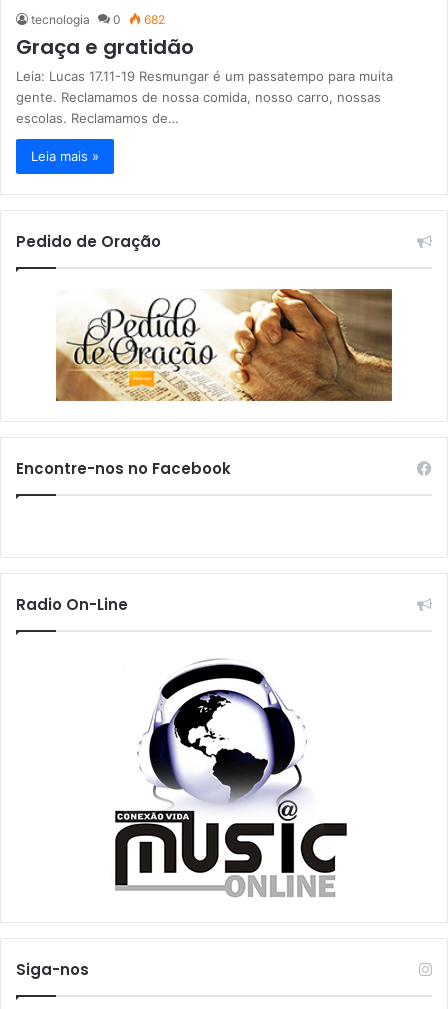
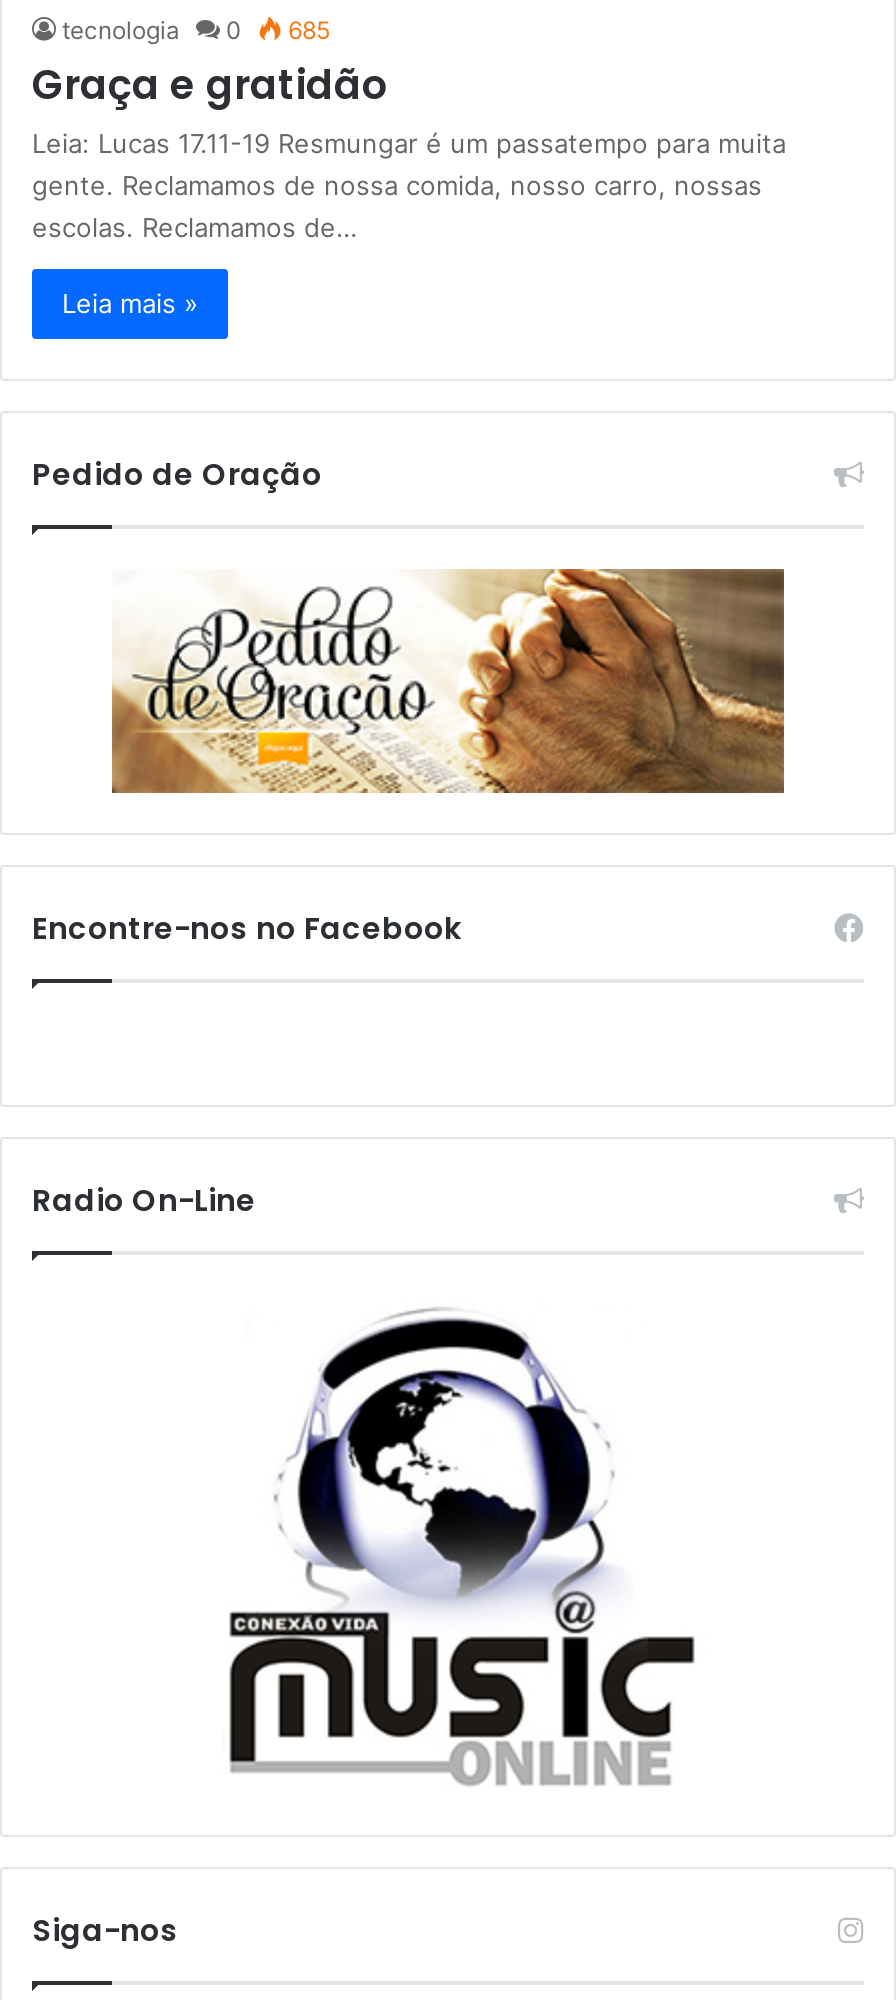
- tecnologia 0 682
+ tecnologia 0 685
